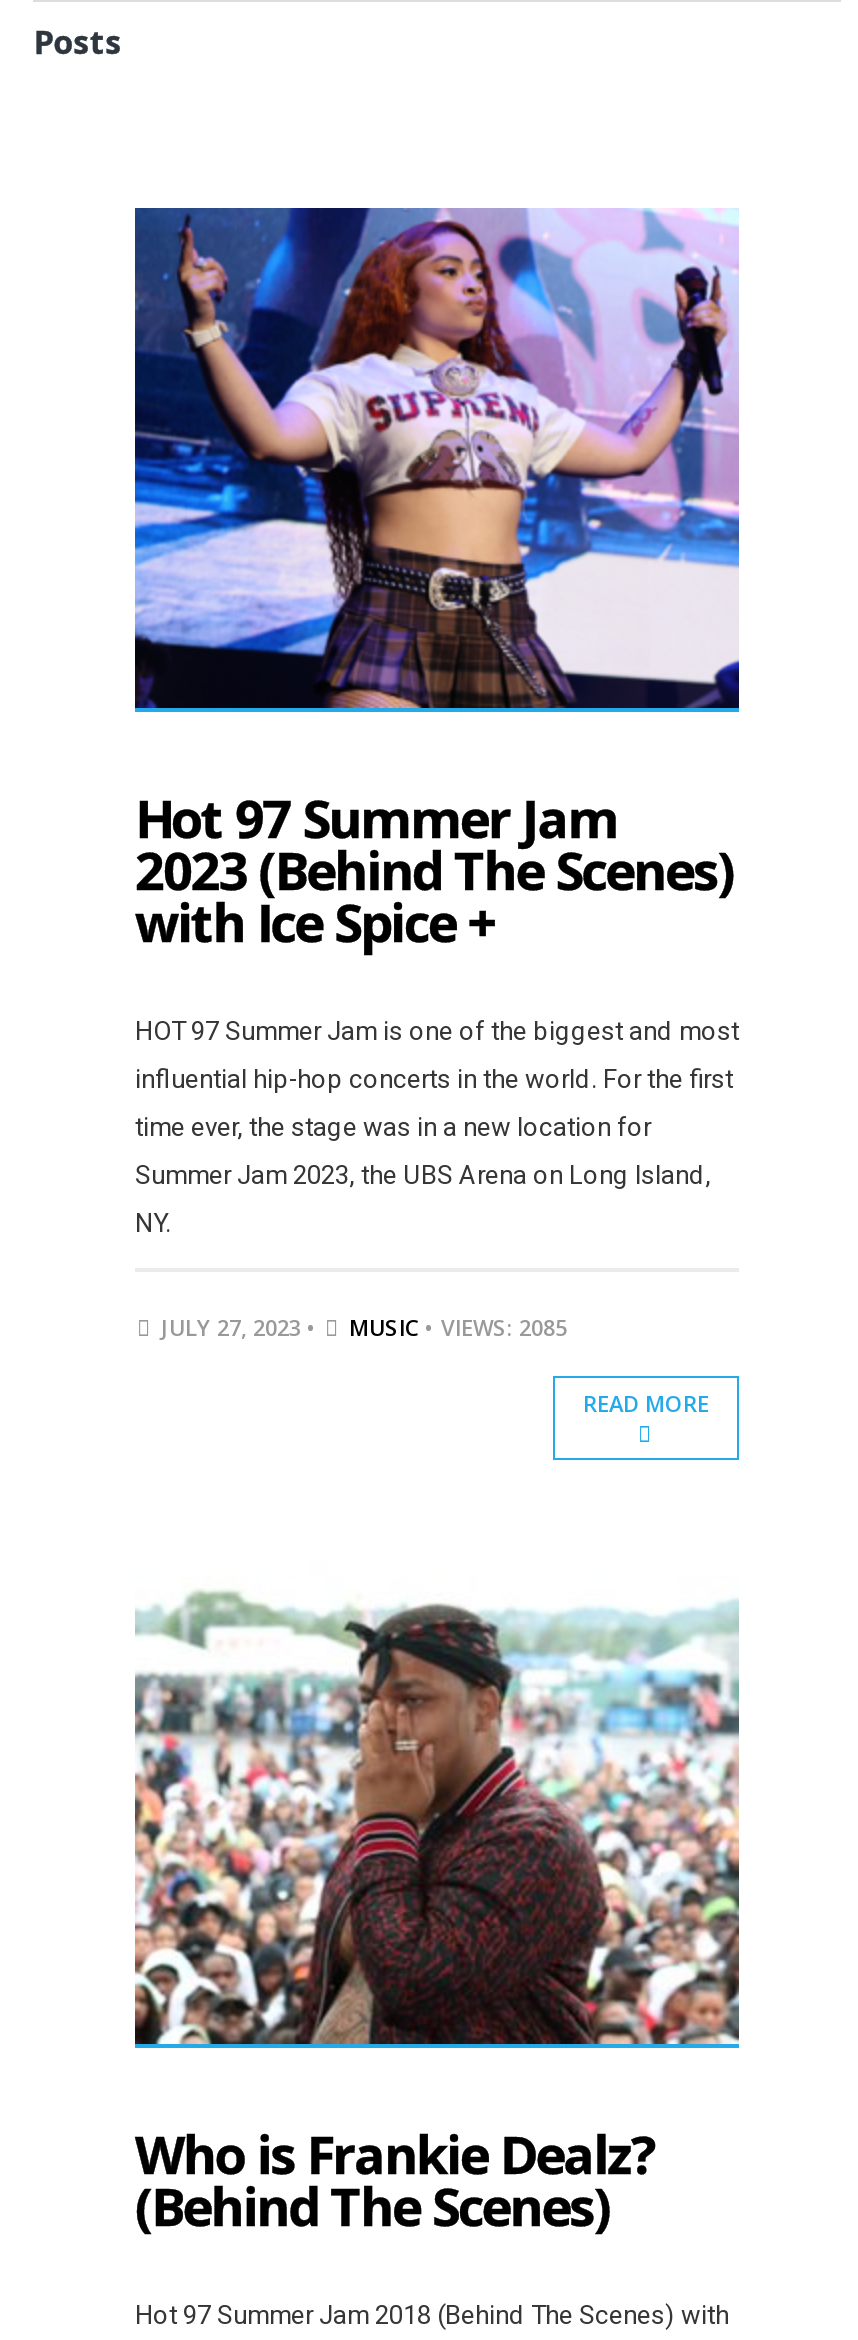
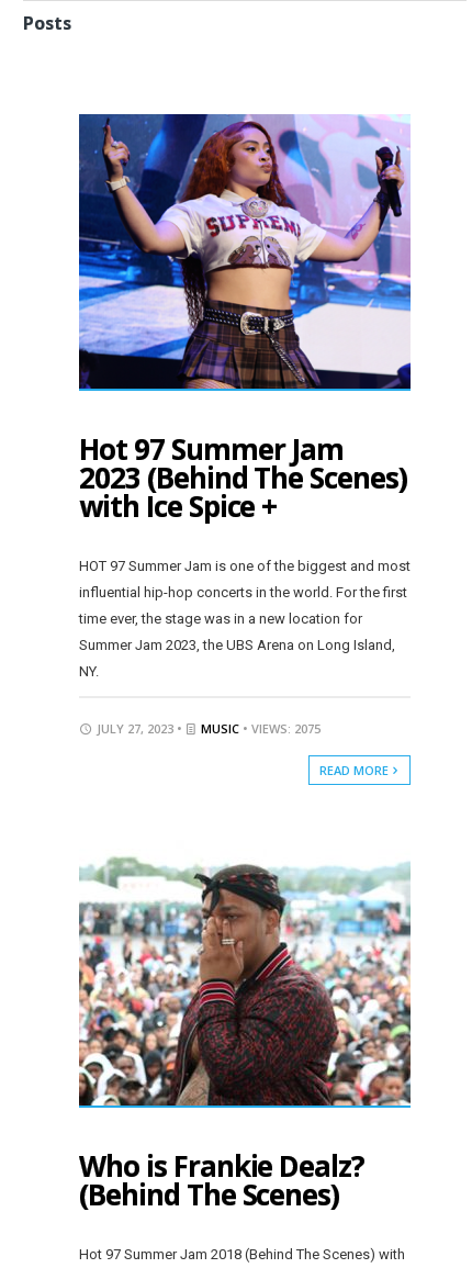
- JULY 27, 2023 • MUSIC • VIEWS: 2085
+ JULY 27, 2023 • MUSIC • VIEWS: 2075
